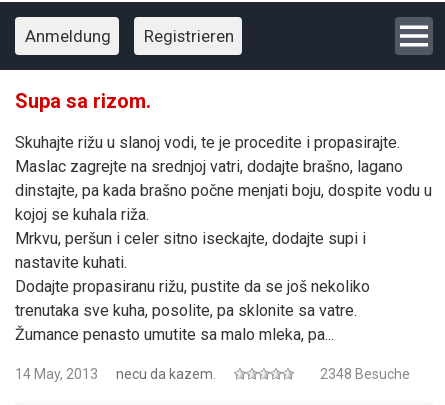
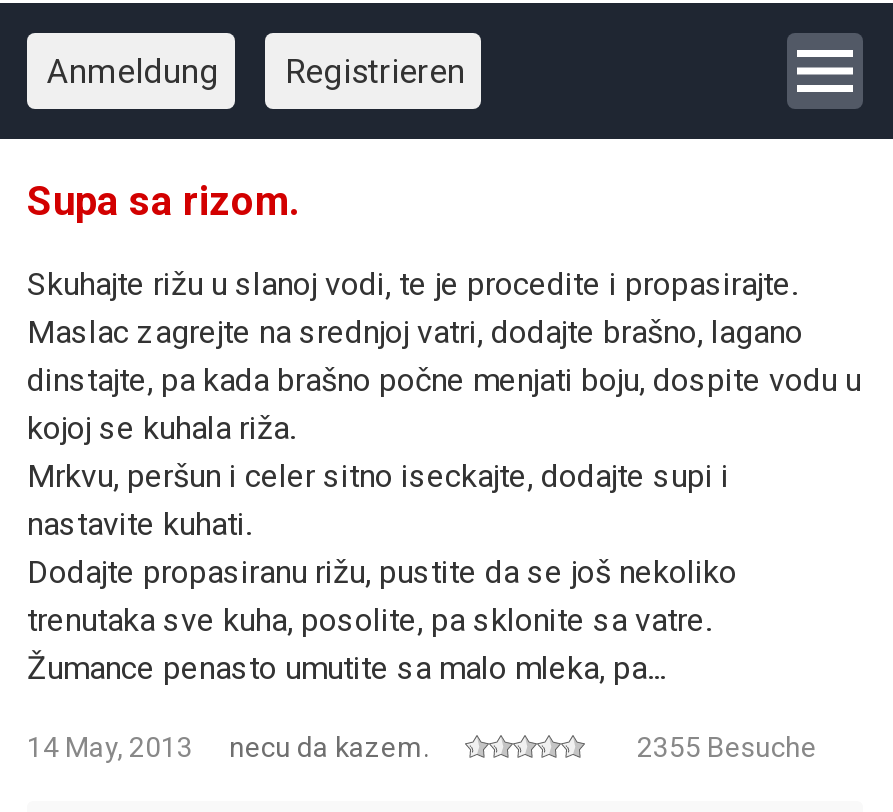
- 2348 Besuche
+ 2355 Besuche
